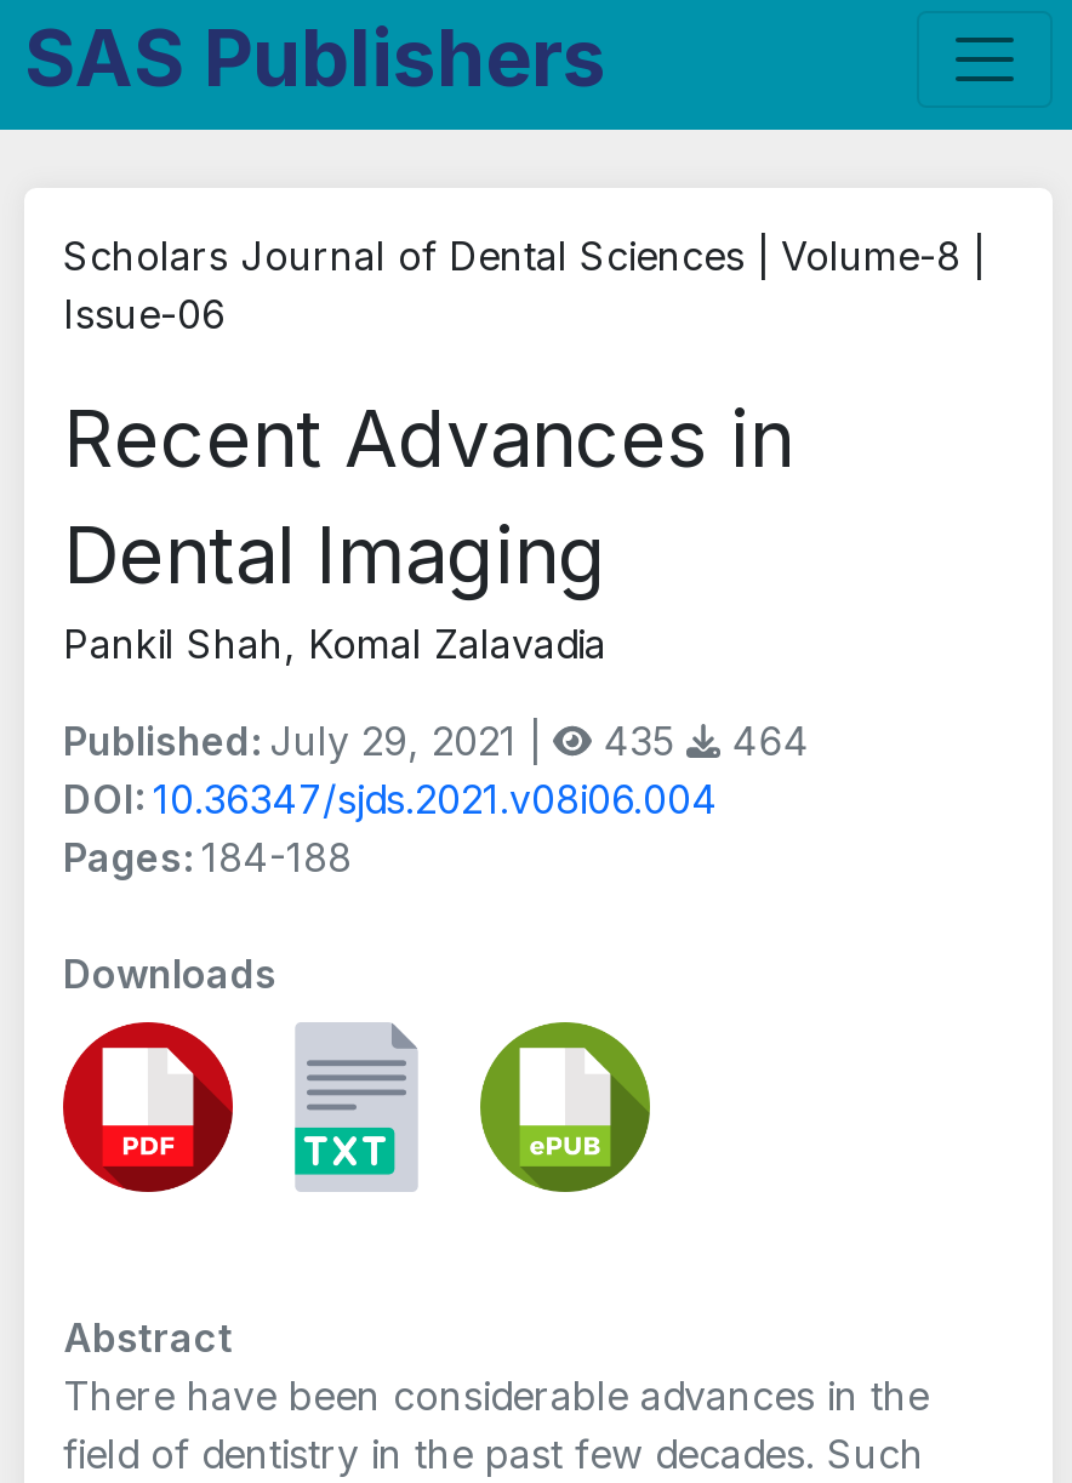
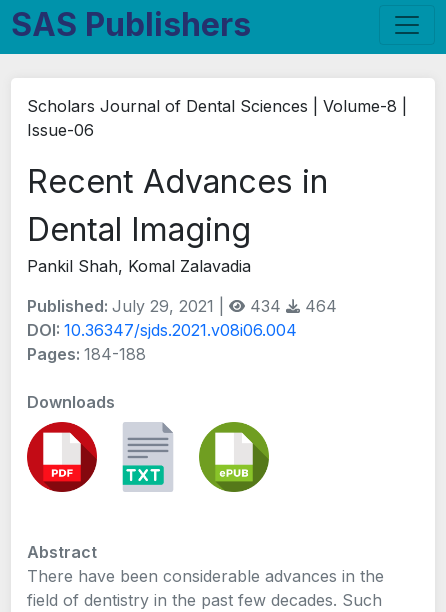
- 435
+ 434
